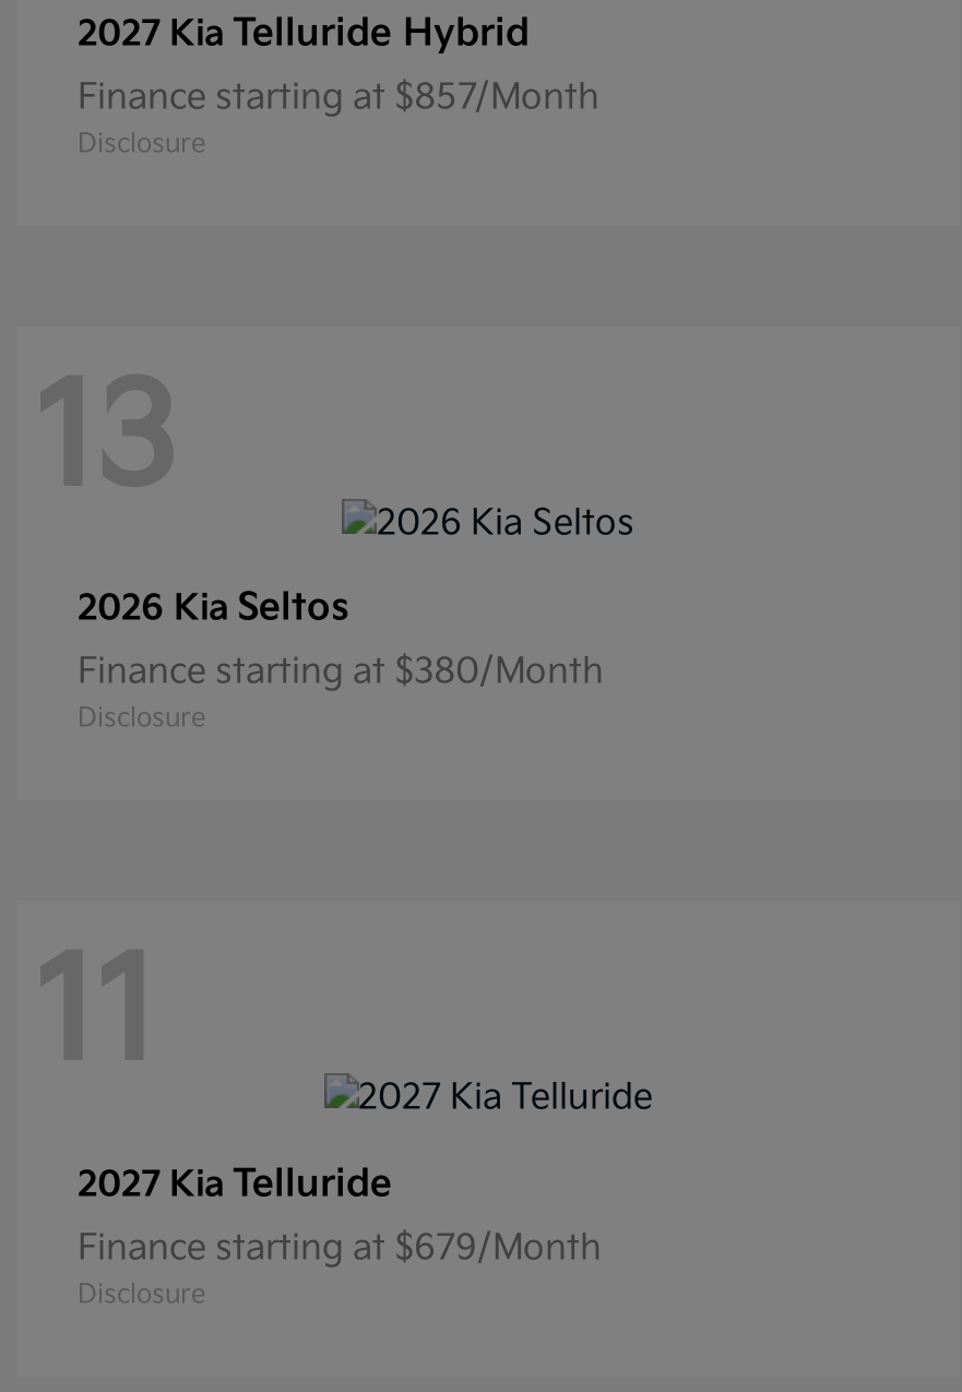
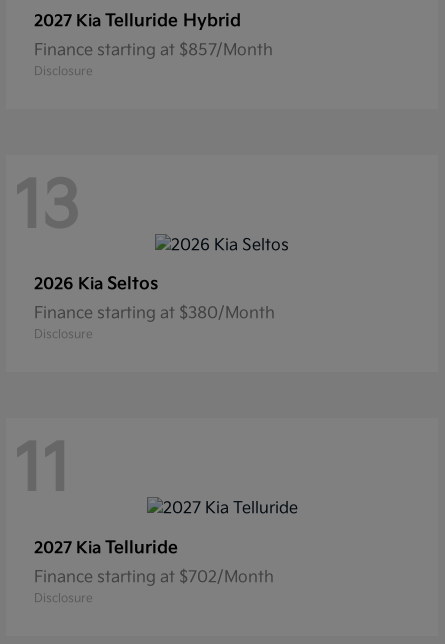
- Finance starting at $679/Month
+ Finance starting at $702/Month
